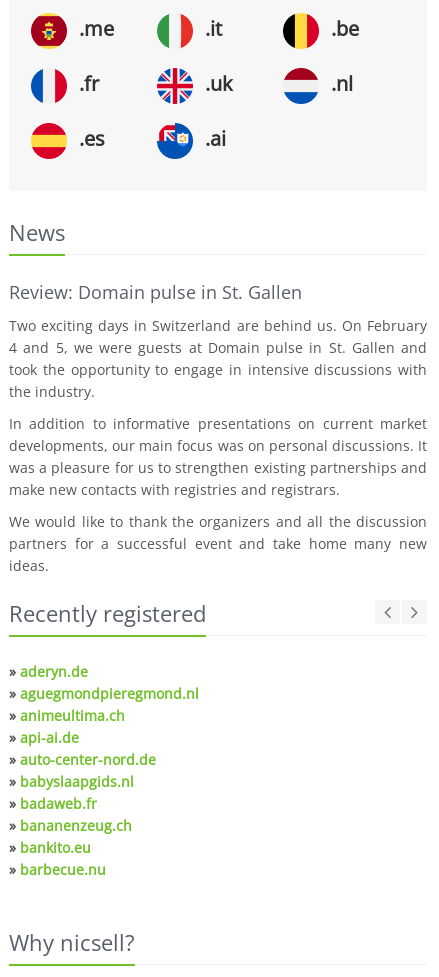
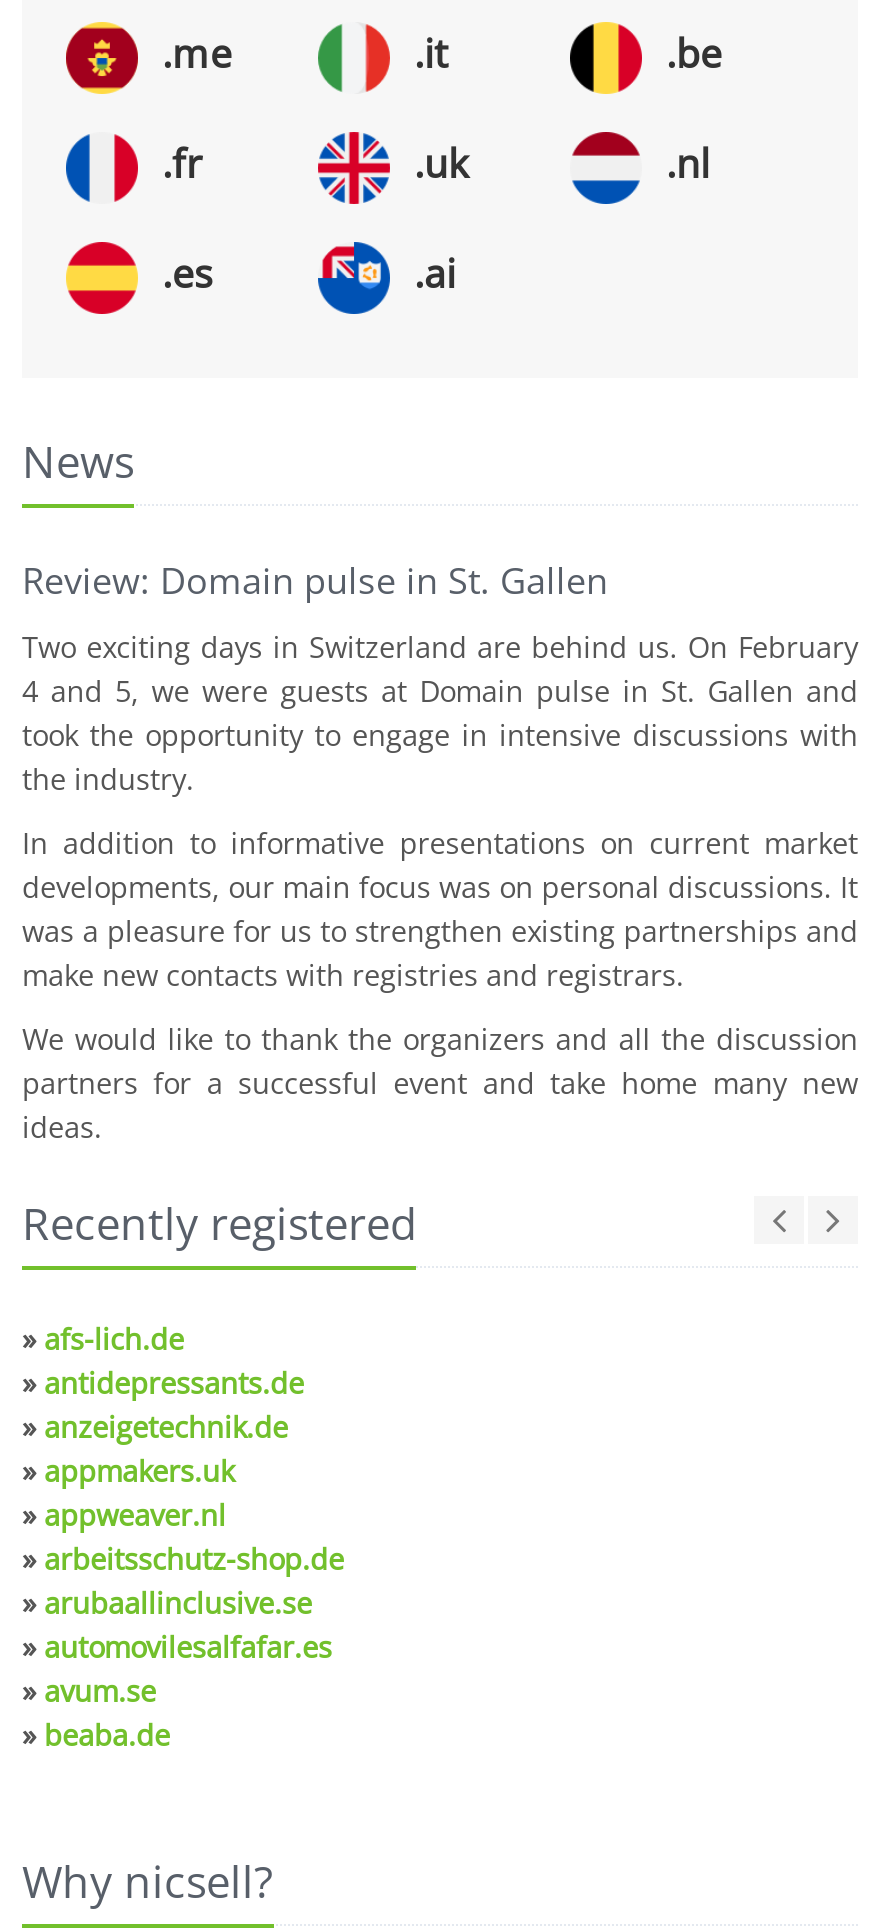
- » aderyn.de
- » aguegmondpieregmond.nl
- » animeultima.ch
- » api-ai.de
- » auto-center-nord.de
- » babyslaapgids.nl
- » badaweb.fr
- » bananenzeug.ch
- » bankito.eu
- » barbecue.nu
+ » afs-lich.de
+ » antidepressants.de
+ » anzeigetechnik.de
+ » appmakers.uk
+ » appweaver.nl
+ » arbeitsschutz-shop.de
+ » arubaallinclusive.se
+ » automovilesalfafar.es
+ » avum.se
+ » beaba.de
